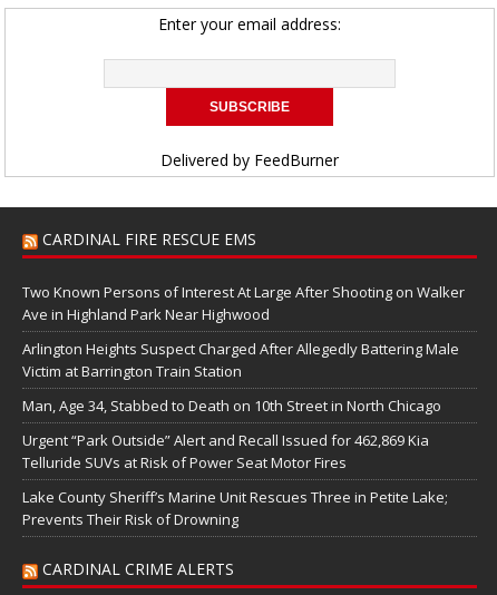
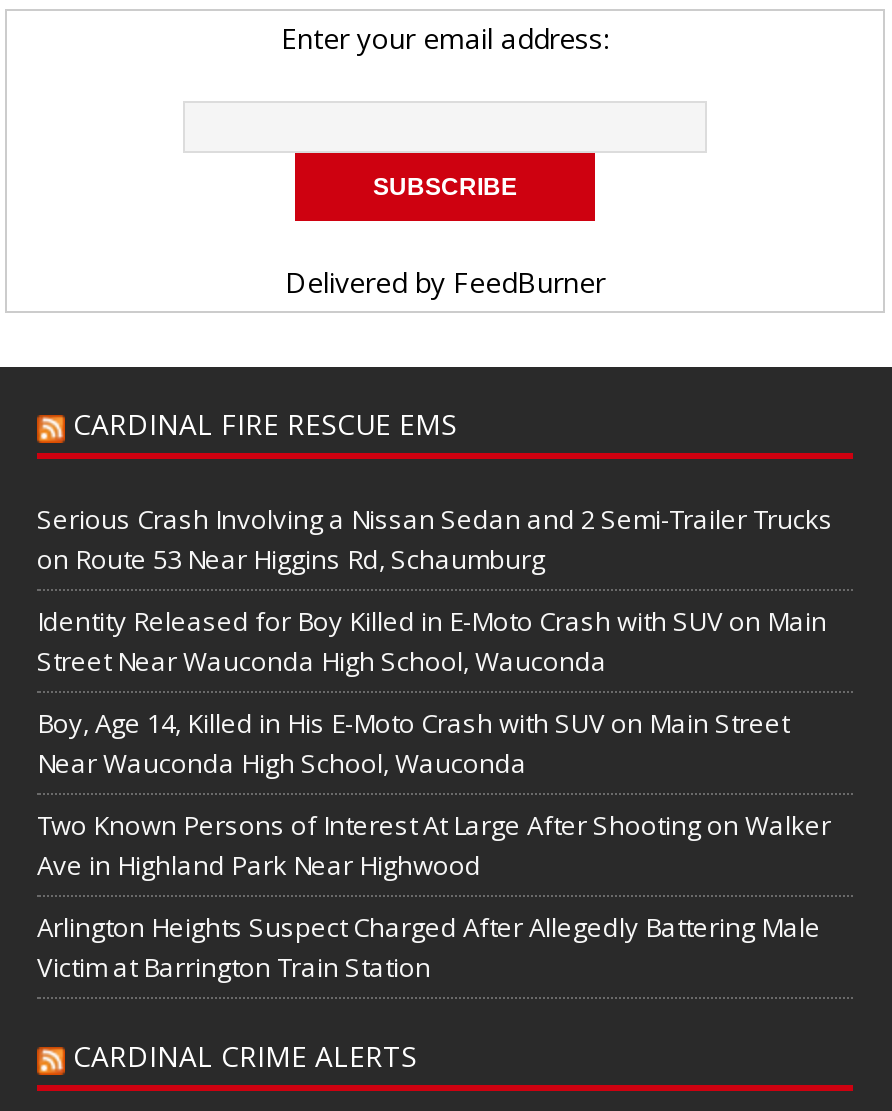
+ Serious Crash Involving a Nissan Sedan and 2 Semi-Trailer Trucks
+ on Route 53 Near Higgins Rd, Schaumburg
+ Identity Released for Boy Killed in E-Moto Crash with SUV on Main
+ Street Near Wauconda High School, Wauconda
+ Boy, Age 14, Killed in His E-Moto Crash with SUV on Main Street
+ Near Wauconda High School, Wauconda

moved down: Two Known Persons of Interest At Large After Shooting on Walker | Ave in Highland Park Near Highwood | Arlington Heights Suspect Charged After Allegedly Battering Male | Victim at Barrington Train Station

- Man, Age 34, Stabbed to Death on 10th Street in North Chicago
- Urgent “Park Outside” Alert and Recall Issued for 462,869 Kia
- Telluride SUVs at Risk of Power Seat Motor Fires
- Lake County Sheriff’s Marine Unit Rescues Three in Petite Lake;
- Prevents Their Risk of Drowning
